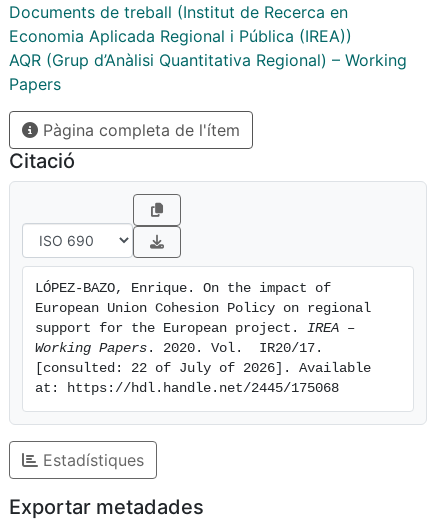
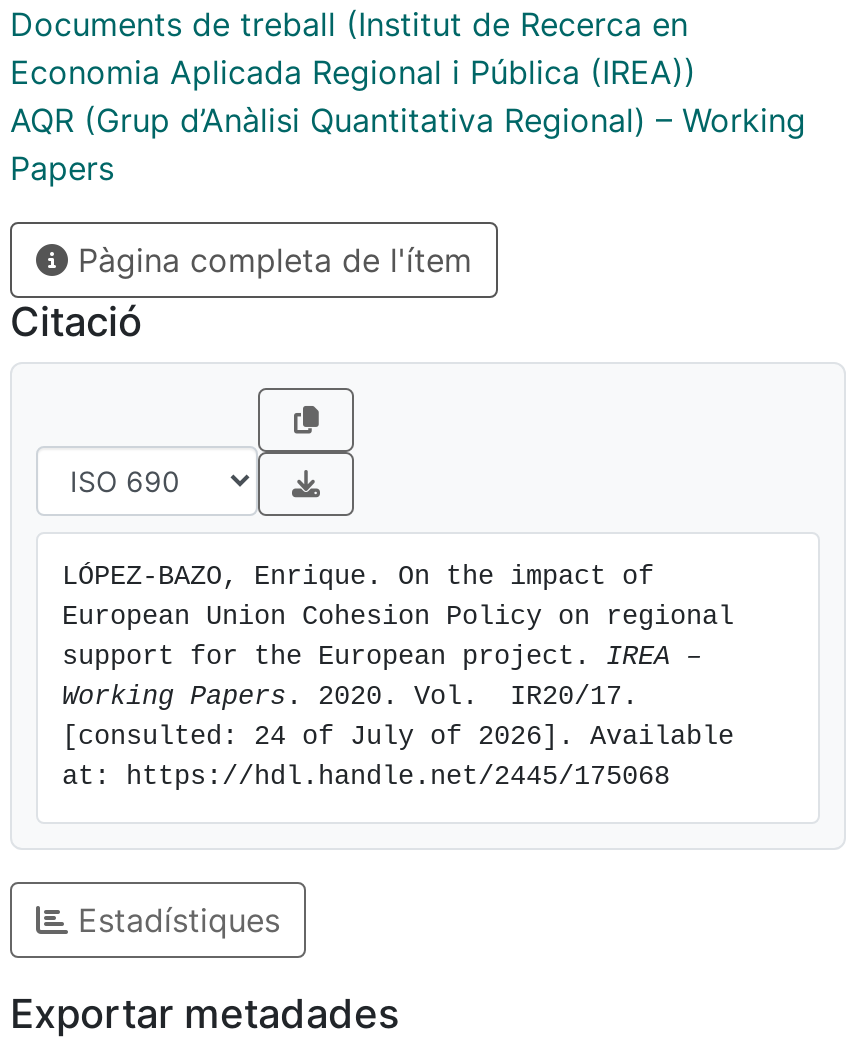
- [consulted: 22 of July of 2026]. Available
+ [consulted: 24 of July of 2026]. Available
